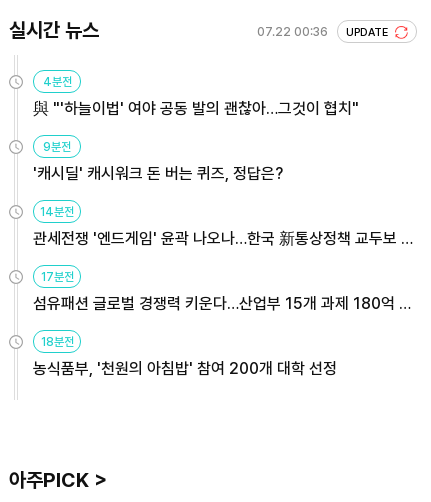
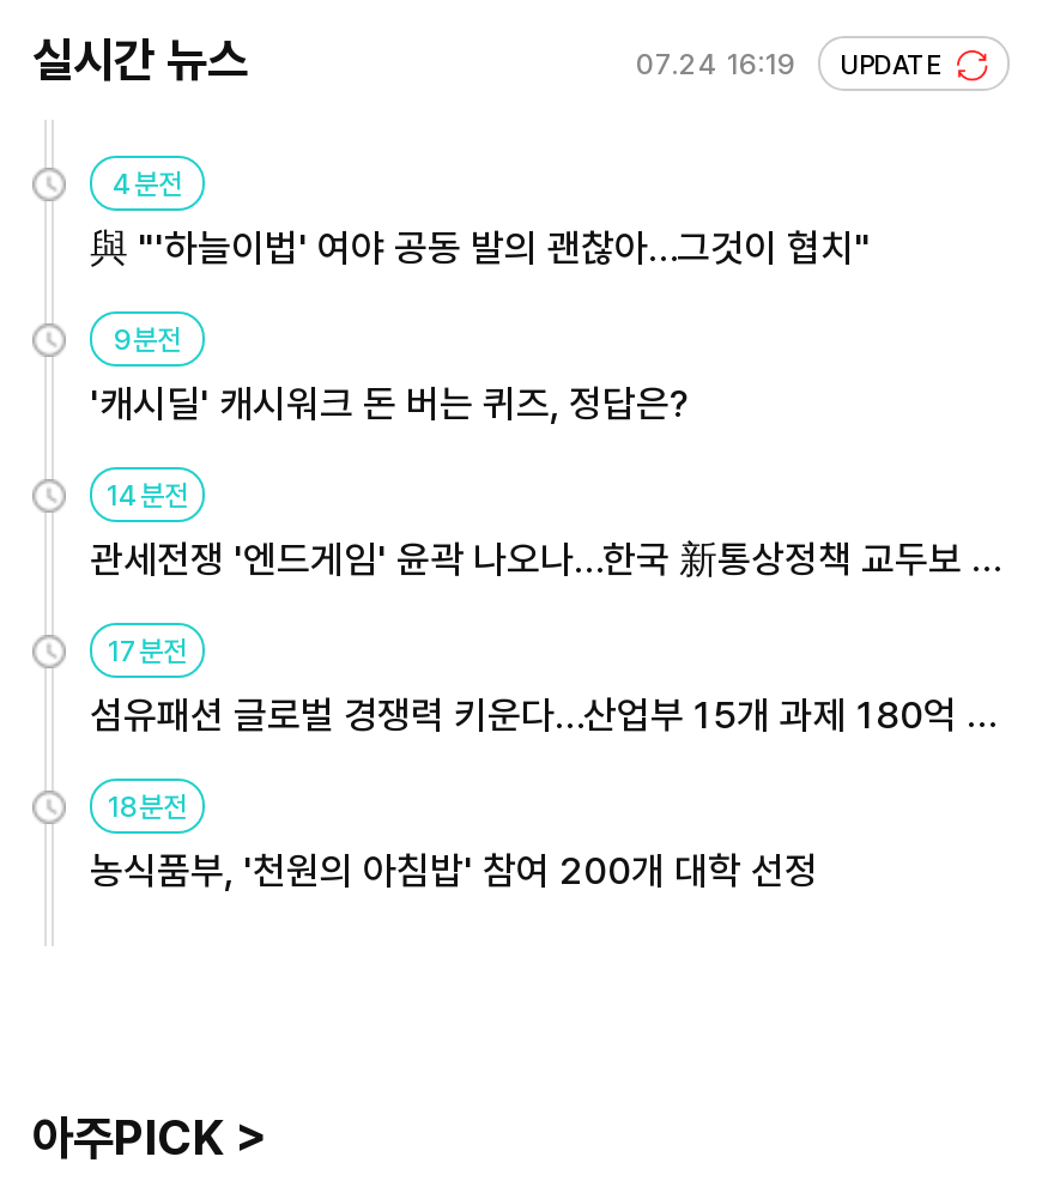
- 07.22 00:36 UPDATE
+ 07.24 16:19 UPDATE
